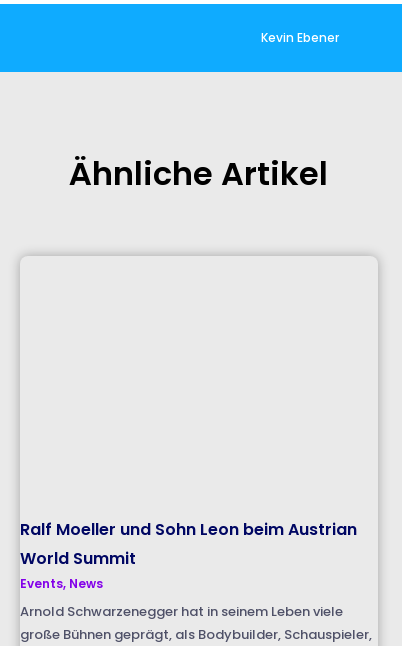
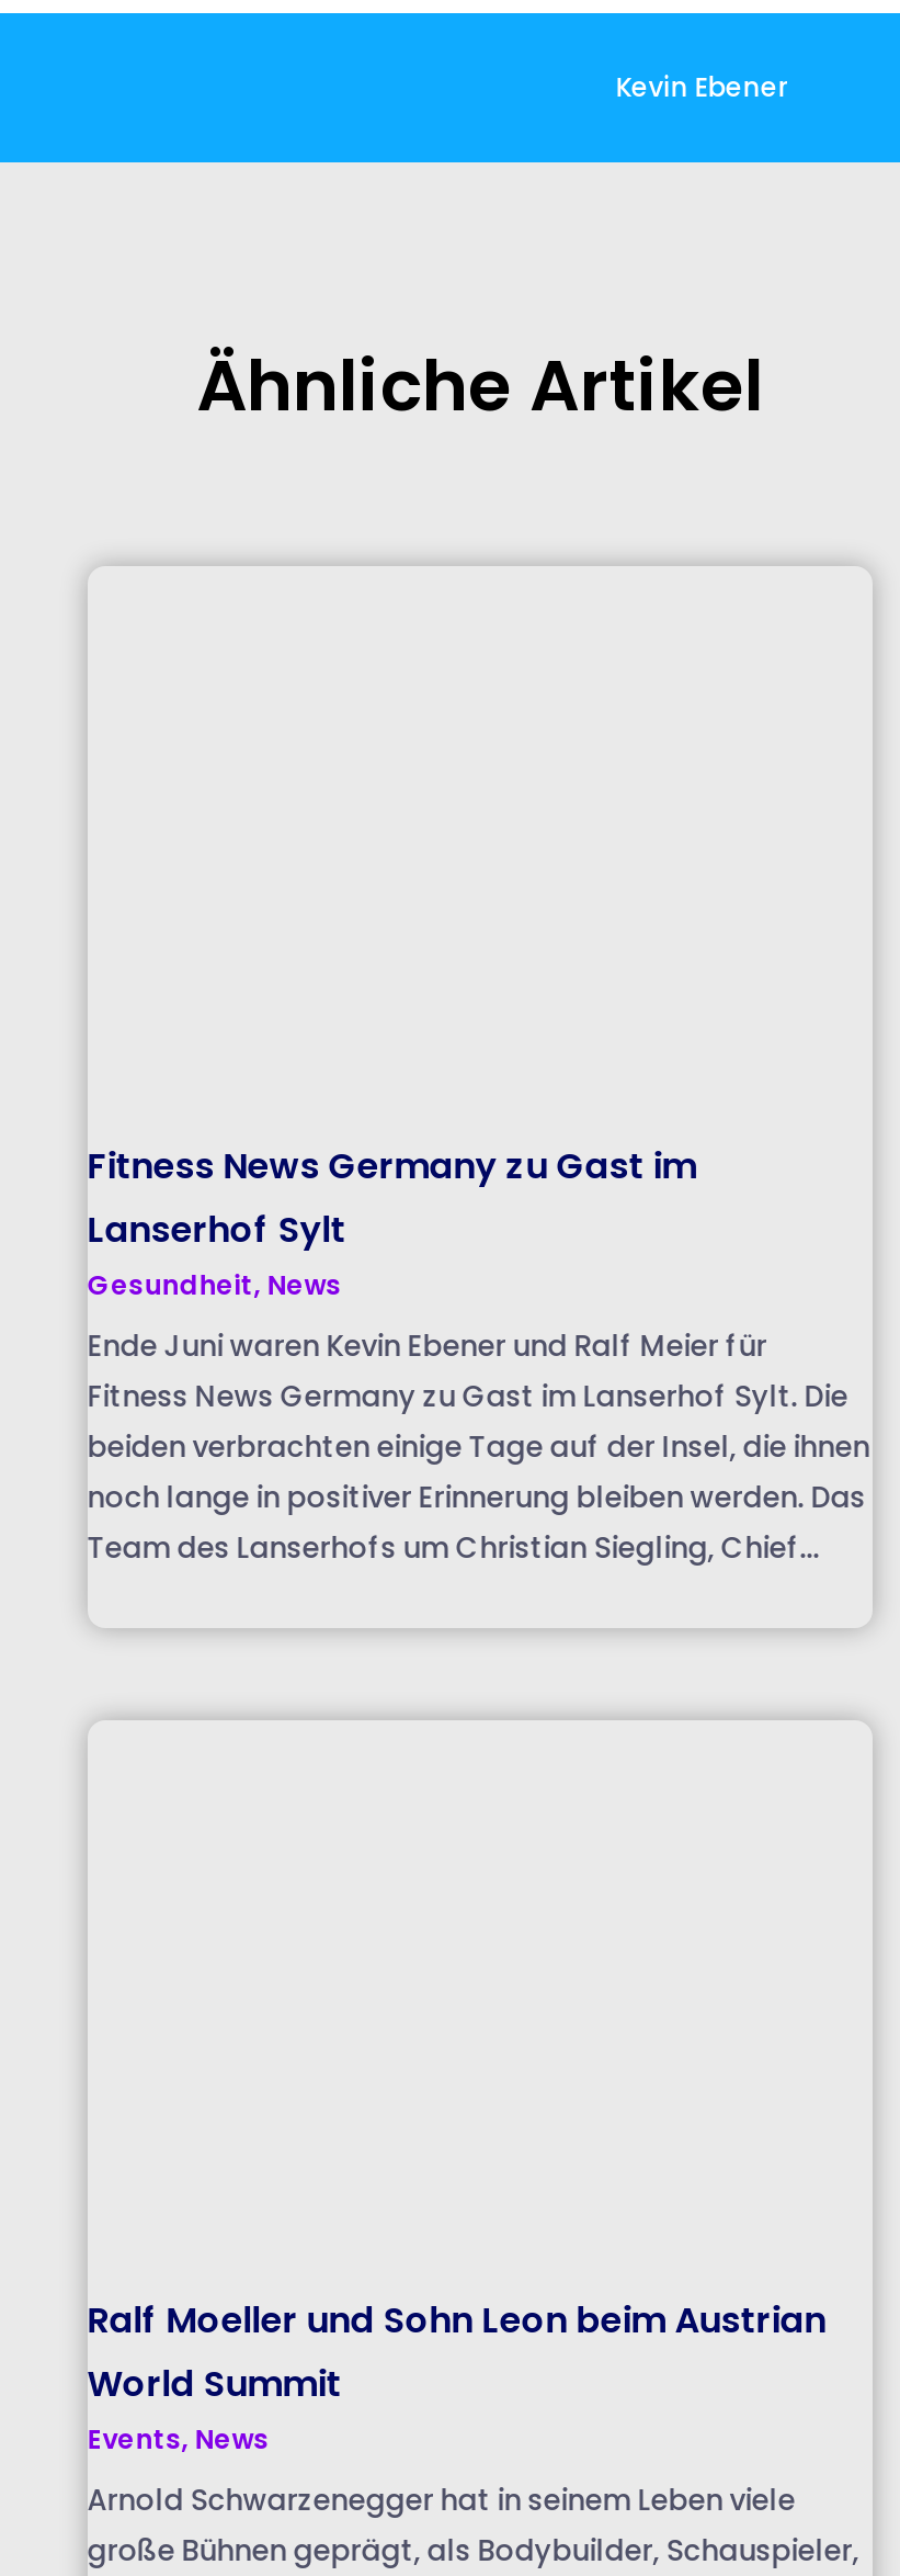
+ Fitness News Germany zu Gast im
+ Lanserhof Sylt
+ Gesundheit, News
+ Ende Juni waren Kevin Ebener und Ralf Meier für
+ Fitness News Germany zu Gast im Lanserhof Sylt. Die
+ beiden verbrachten einige Tage auf der Insel, die ihnen
+ noch lange in positiver Erinnerung bleiben werden. Das
+ Team des Lanserhofs um Christian Siegling, Chief...
